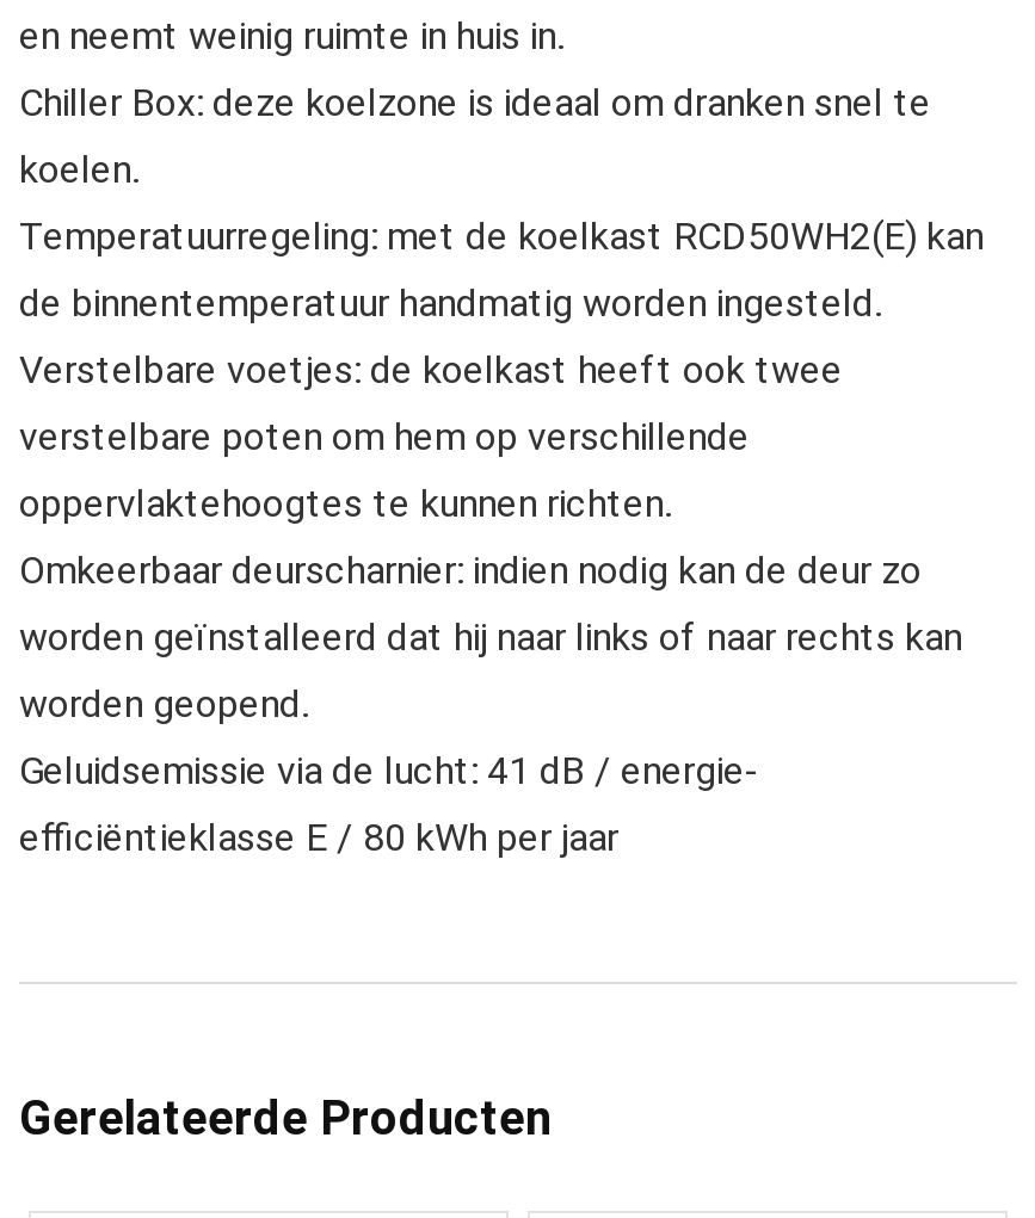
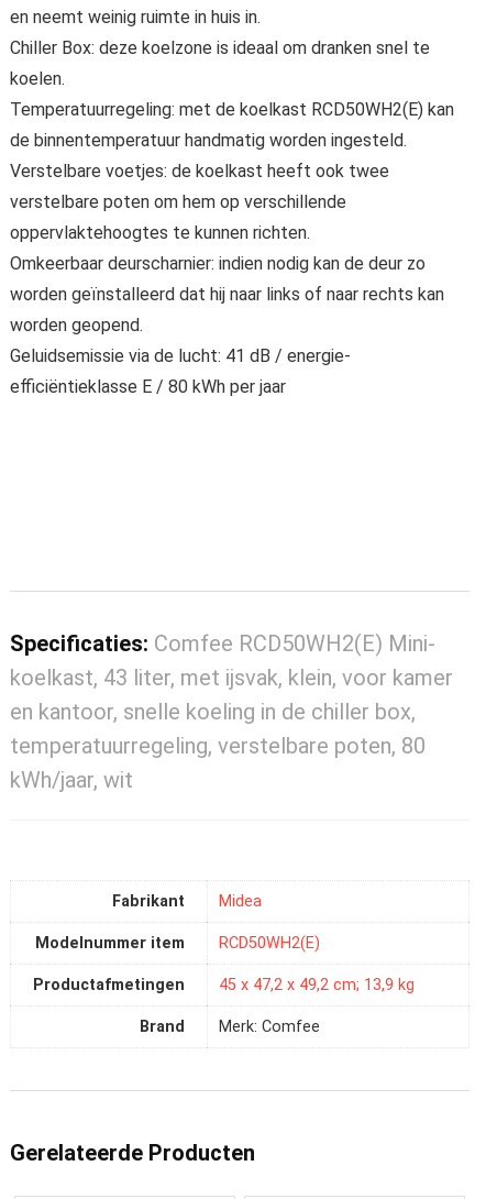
+ Specificaties: Comfee RCD50WH2(E) Mini-
+ koelkast, 43 liter, met ijsvak, klein, voor kamer
+ en kantoor, snelle koeling in de chiller box,
+ temperatuurregeling, verstelbare poten, 80
+ kWh/jaar, wit

+ Fabrikant
+ Midea
+ Modelnummer item
+ RCD50WH2(E)
+ Productafmetingen
+ 45 x 47,2 x 49,2 cm; 13,9 kg
+ Brand
+ Merk: Comfee
